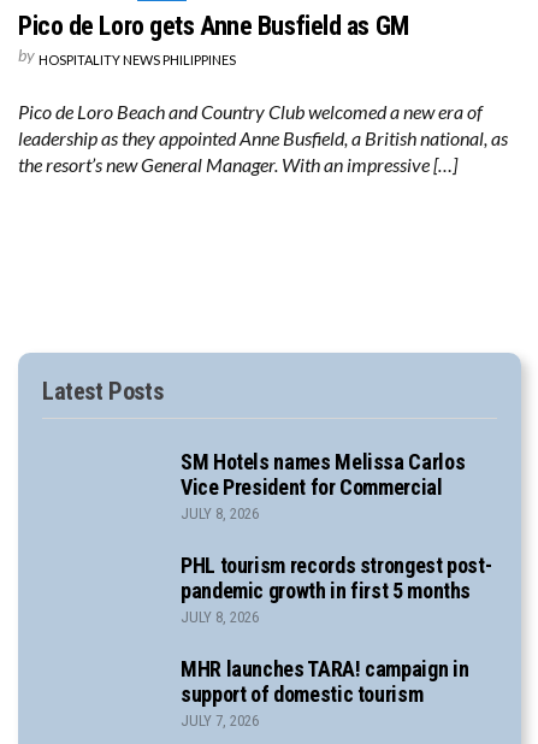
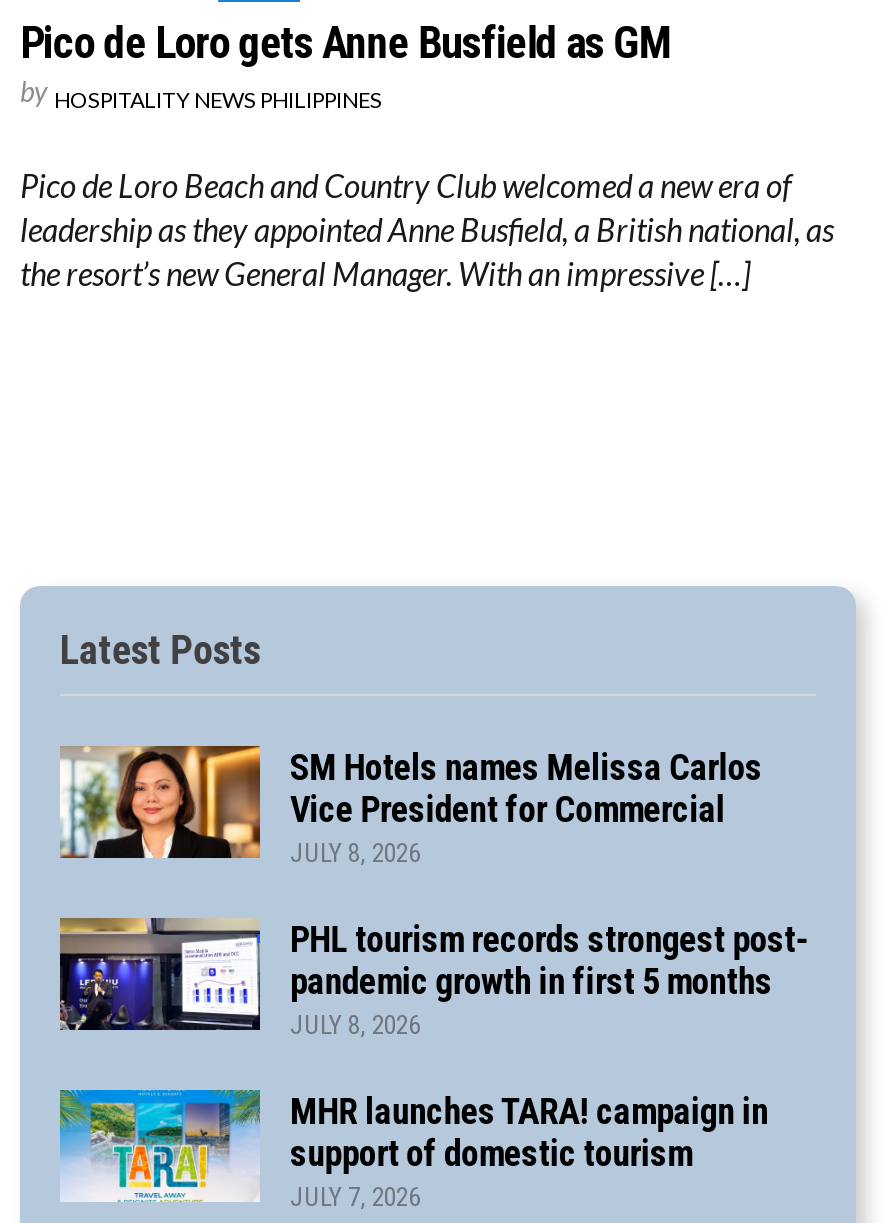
+ [image]

+ [image]

+ [image]
